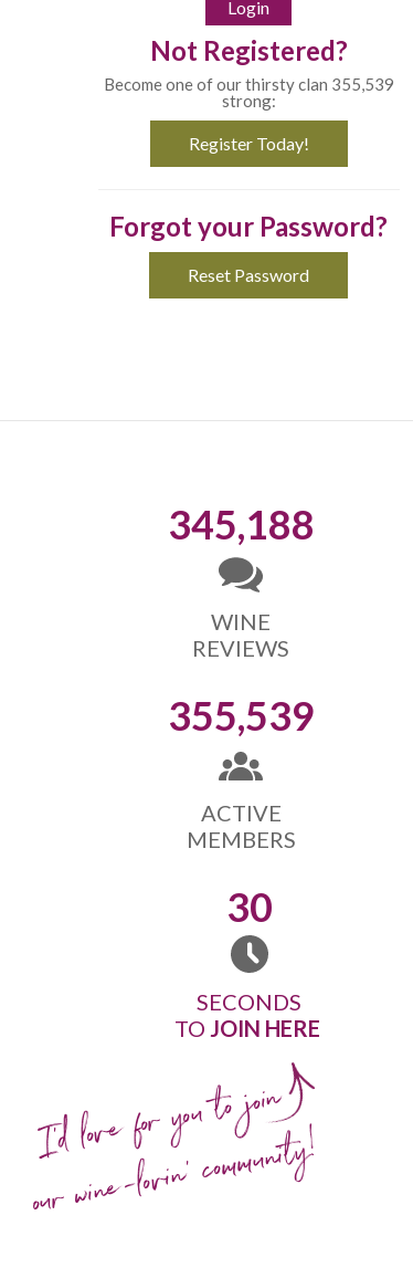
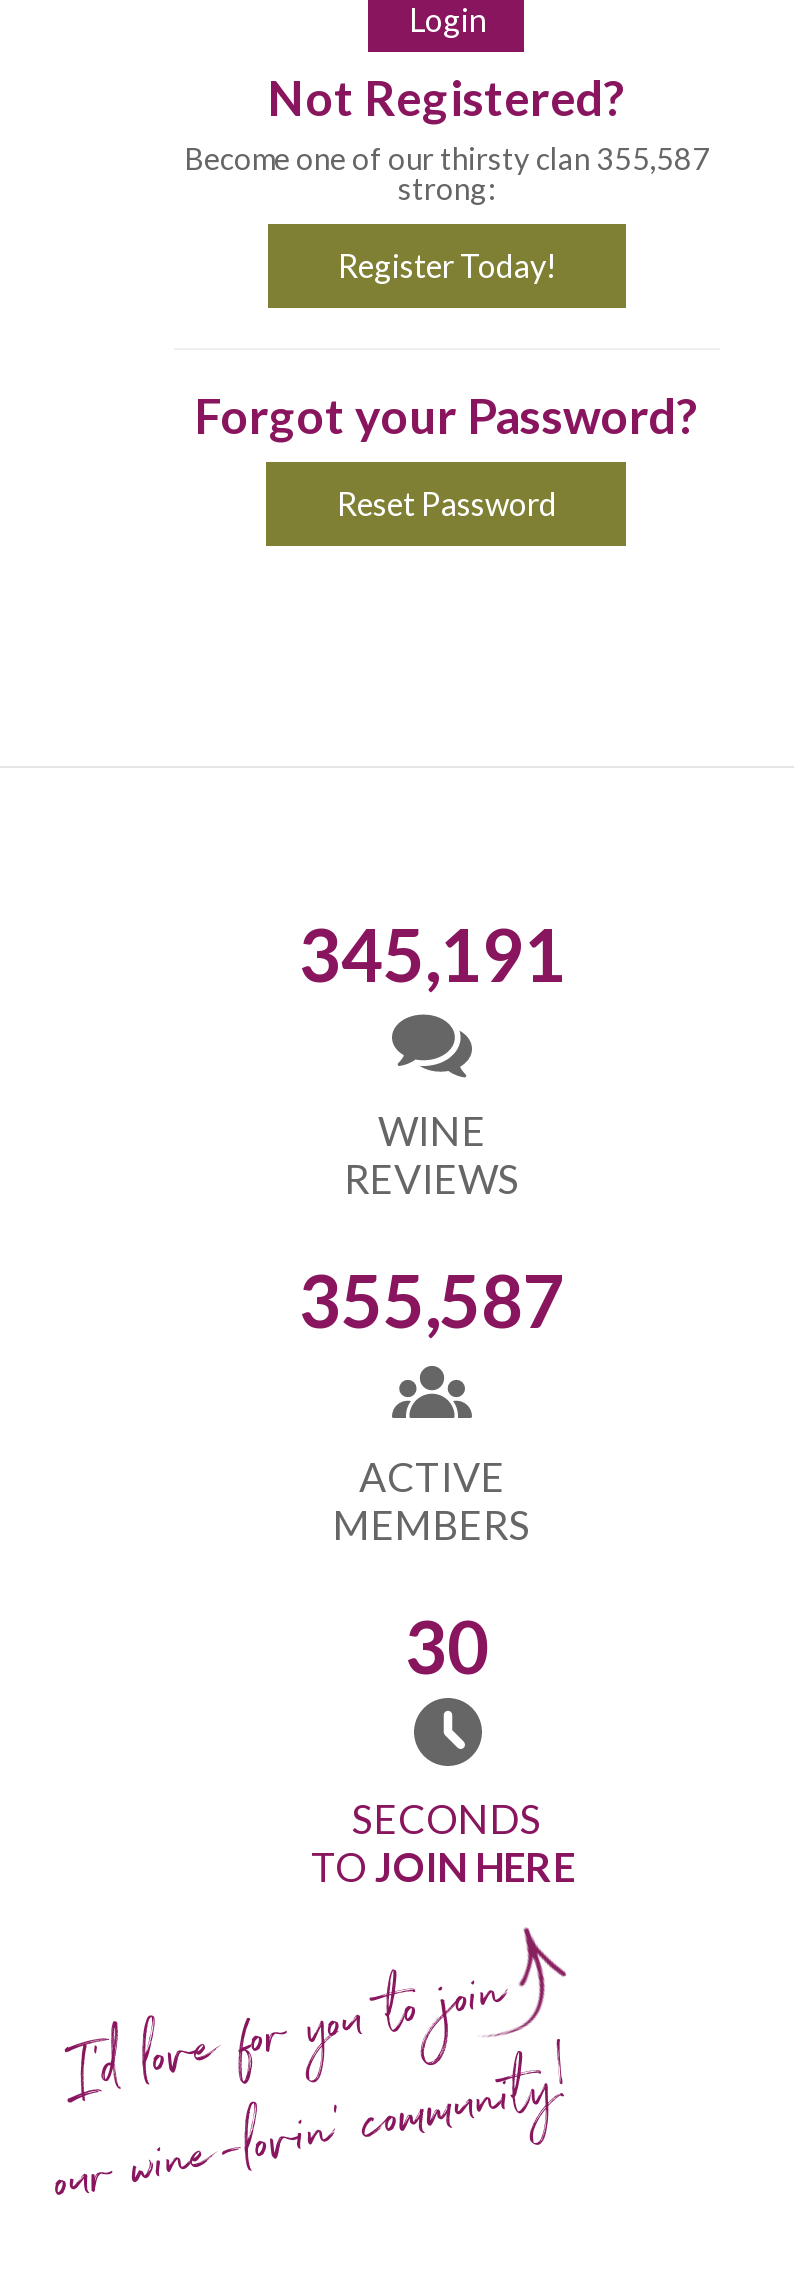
- Become one of our thirsty clan 355,539
+ Become one of our thirsty clan 355,587

- 345,188
+ 345,191

- 355,539
+ 355,587
